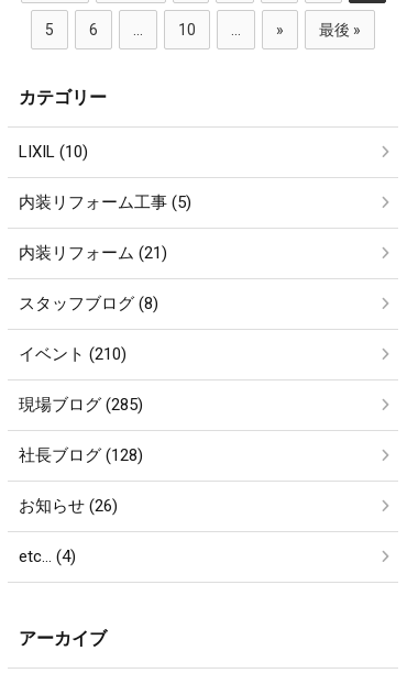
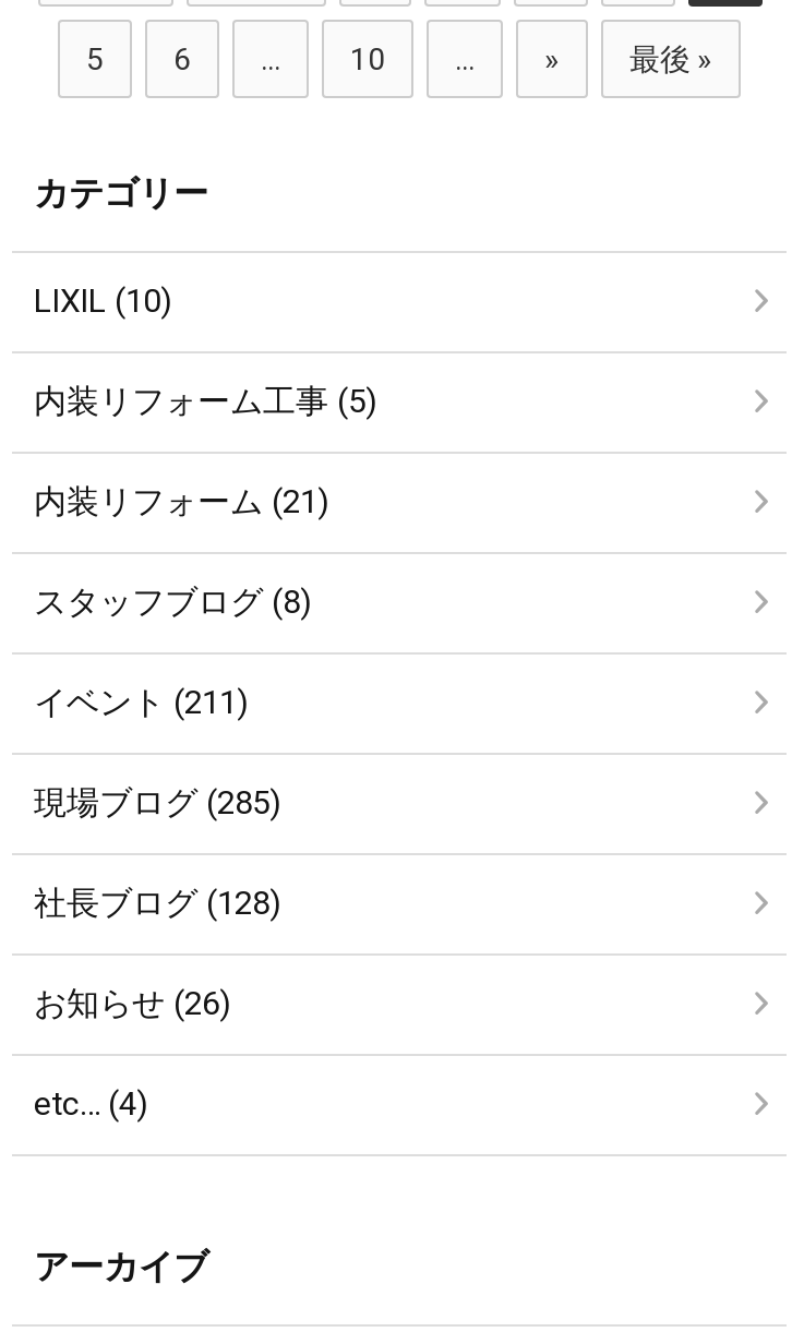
- イベント (210)
+ イベント (211)
